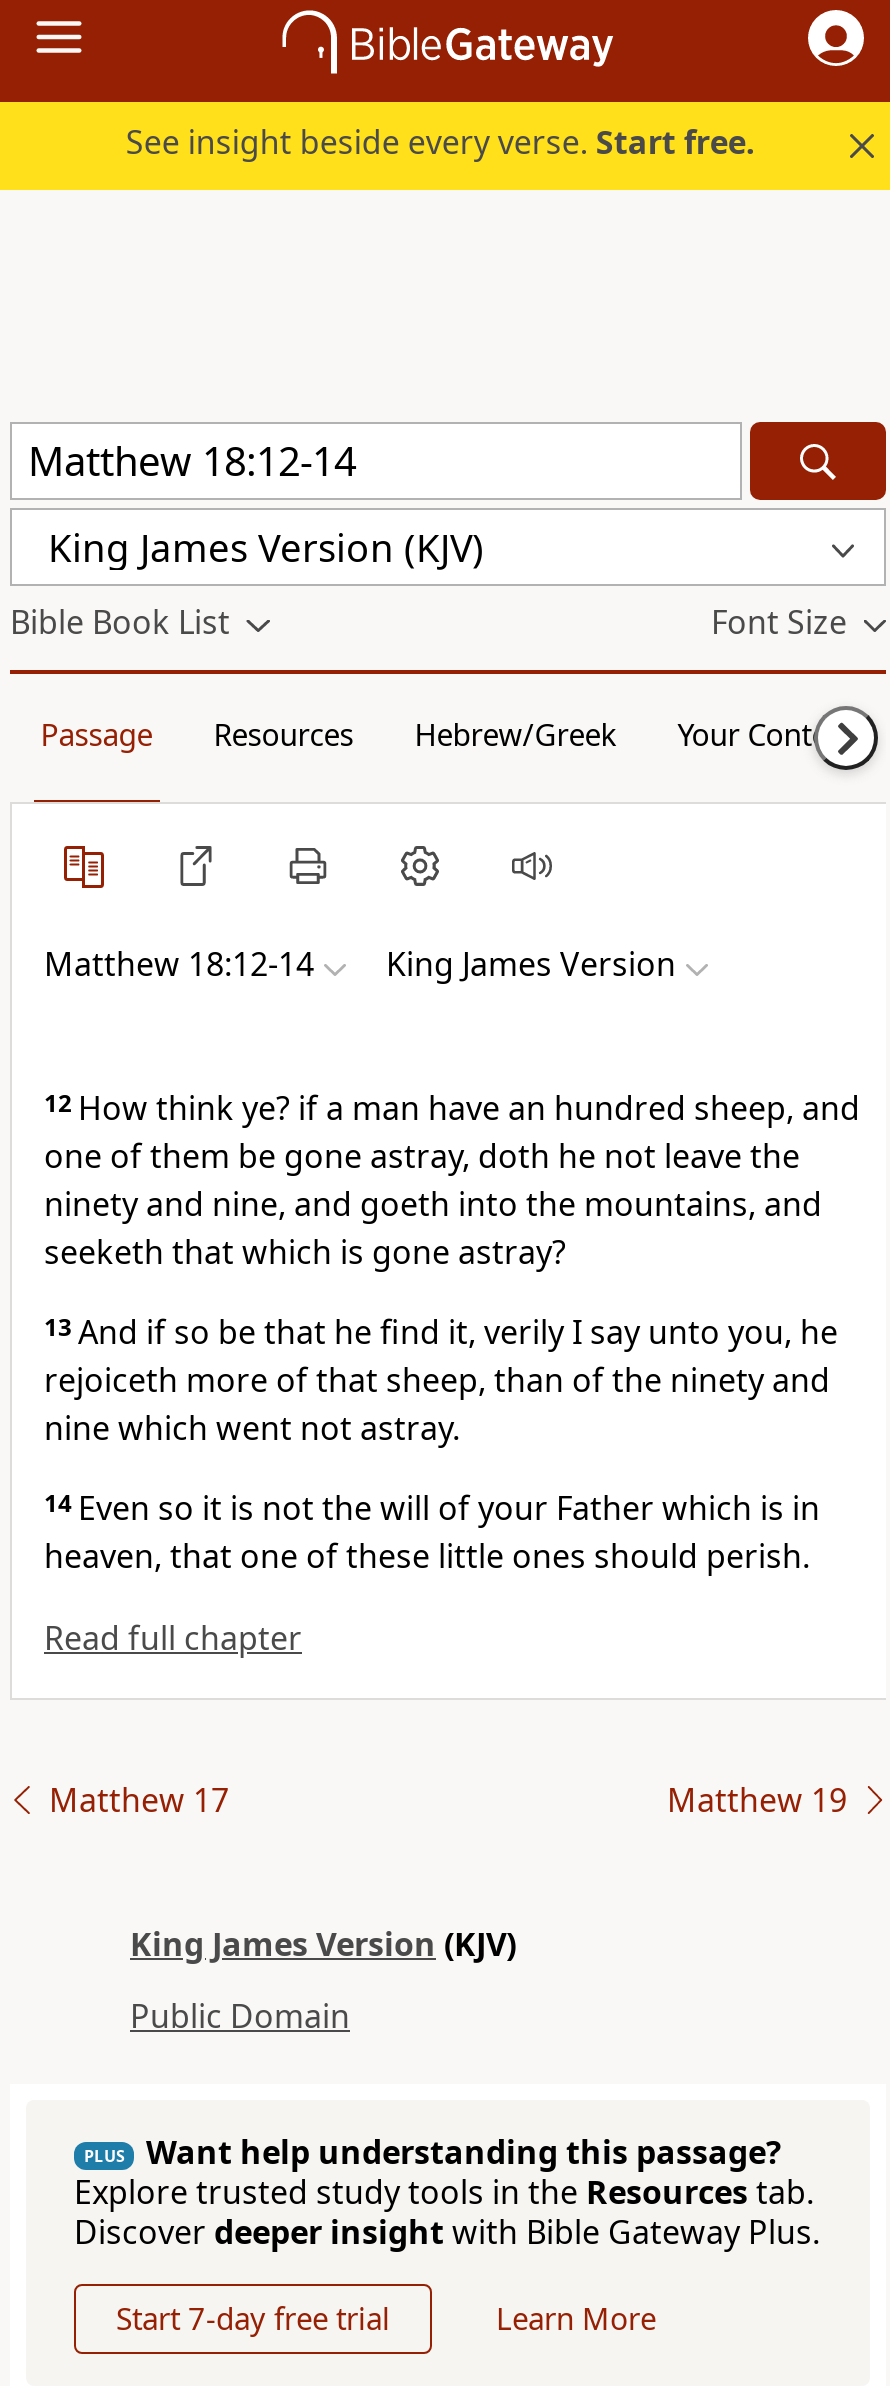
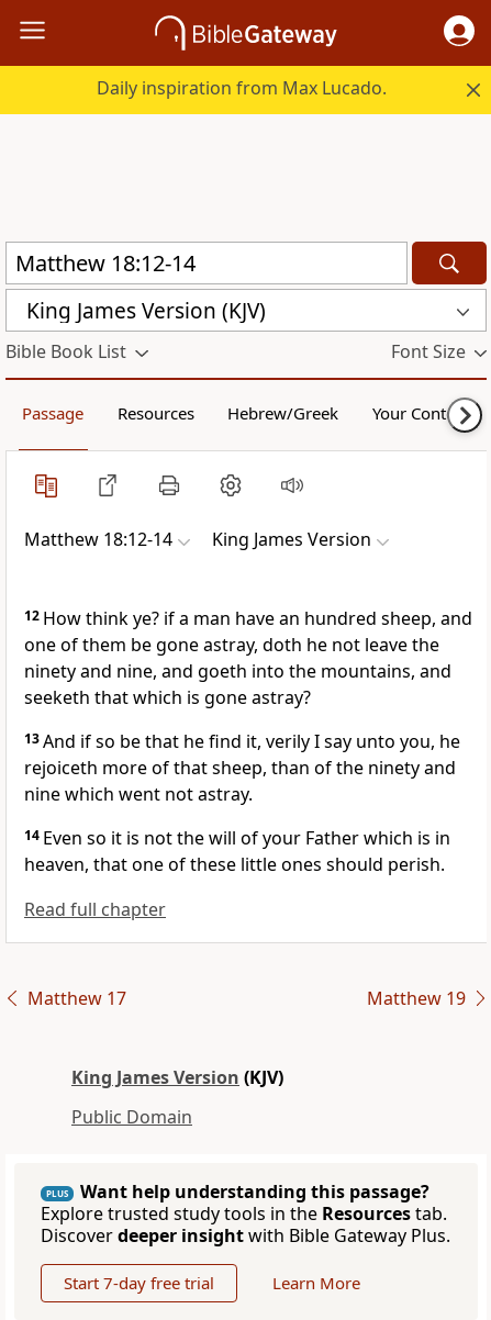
- See insight beside every verse. Start free.
+ Daily inspiration from Max Lucado.
